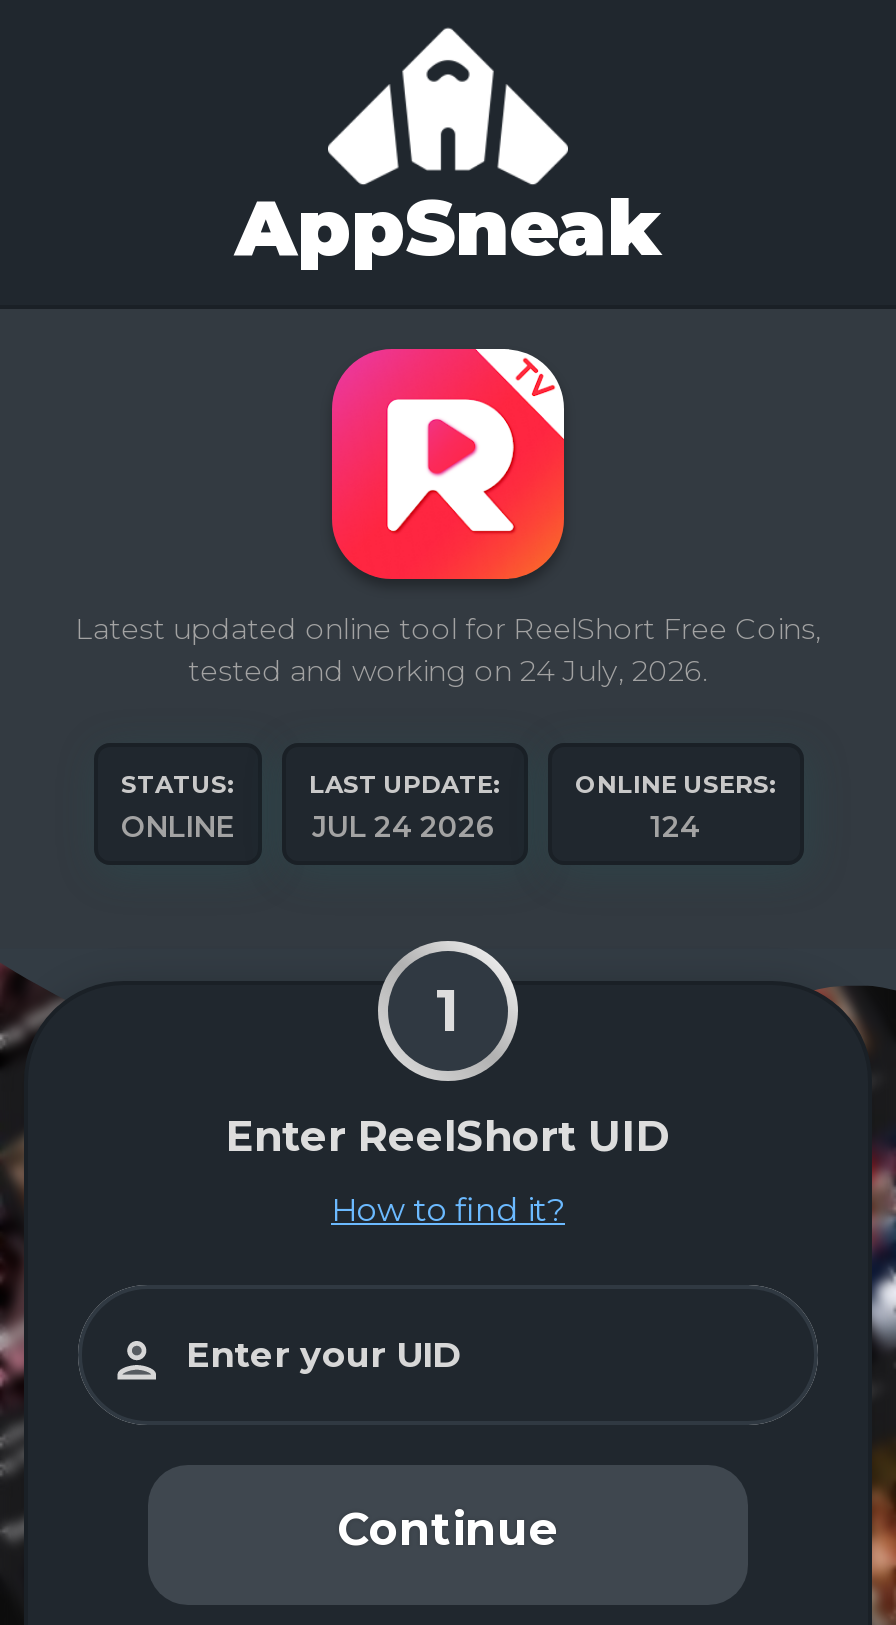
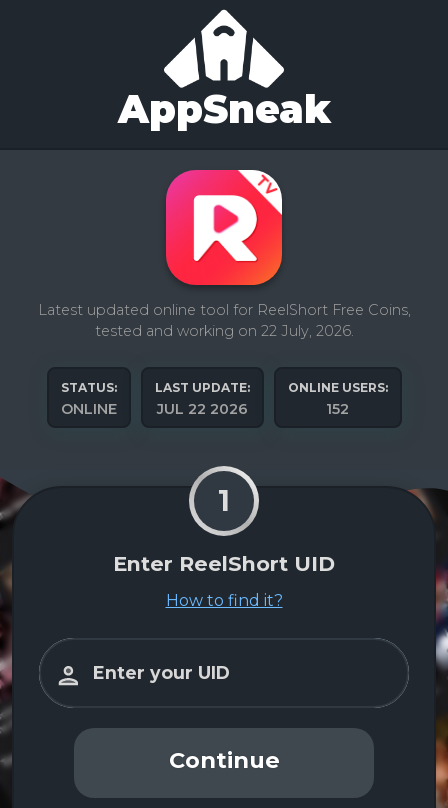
- tested and working on 24 July, 2026.
+ tested and working on 22 July, 2026.

- JUL 24 2026
+ JUL 22 2026

- 124
+ 152
